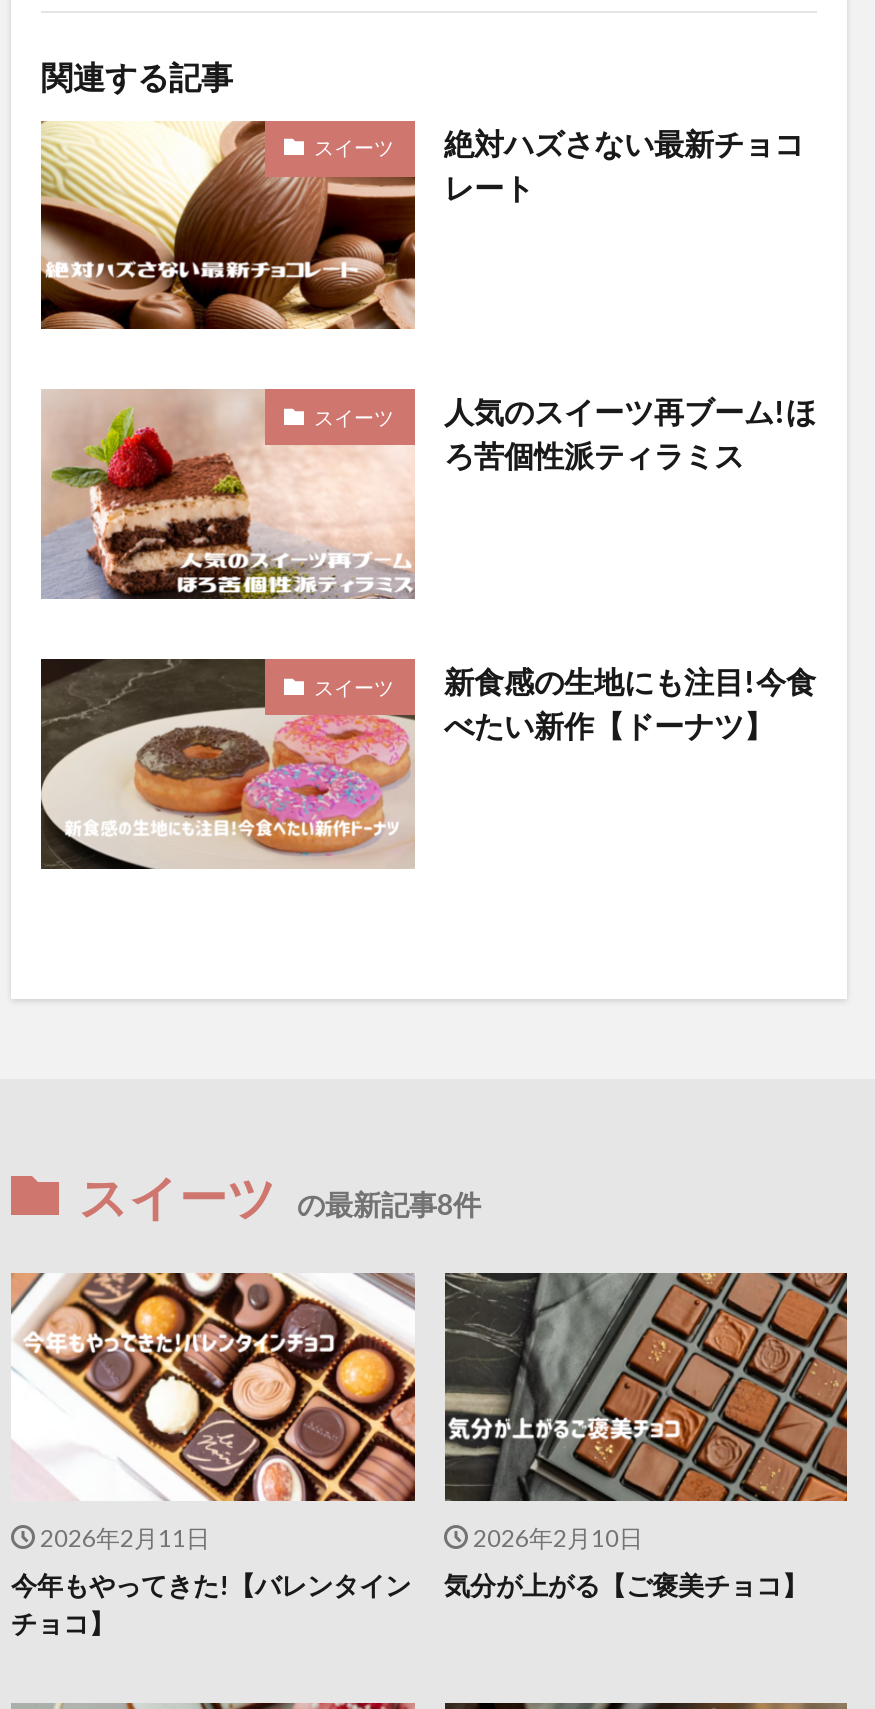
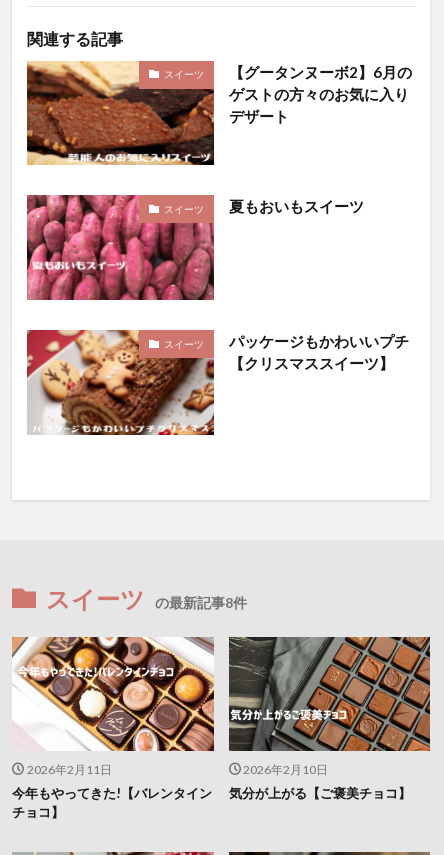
- [image]
- 絶対ハズさない最新チョコ
- レート
+ [image]
+ 【グータンヌーボ2】6月の
+ ゲストの方々のお気に入り
+ デザート

- [image]
- 人気のスイーツ再ブーム!ほ
- ろ苦個性派ティラミス
+ [image]
+ 夏もおいもスイーツ

- [image]
- 新食感の生地にも注目!今食
- べたい新作【ドーナツ】
+ [image]
+ パッケージもかわいいプチ
+ 【クリスマススイーツ】
